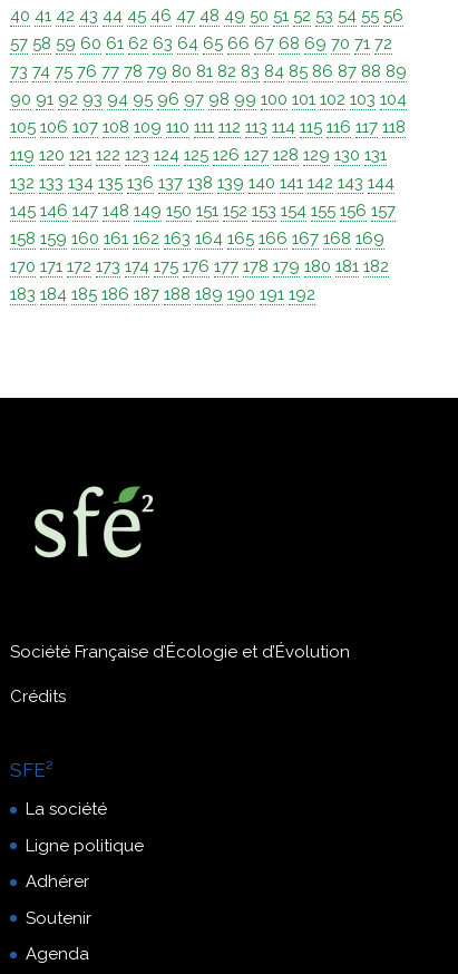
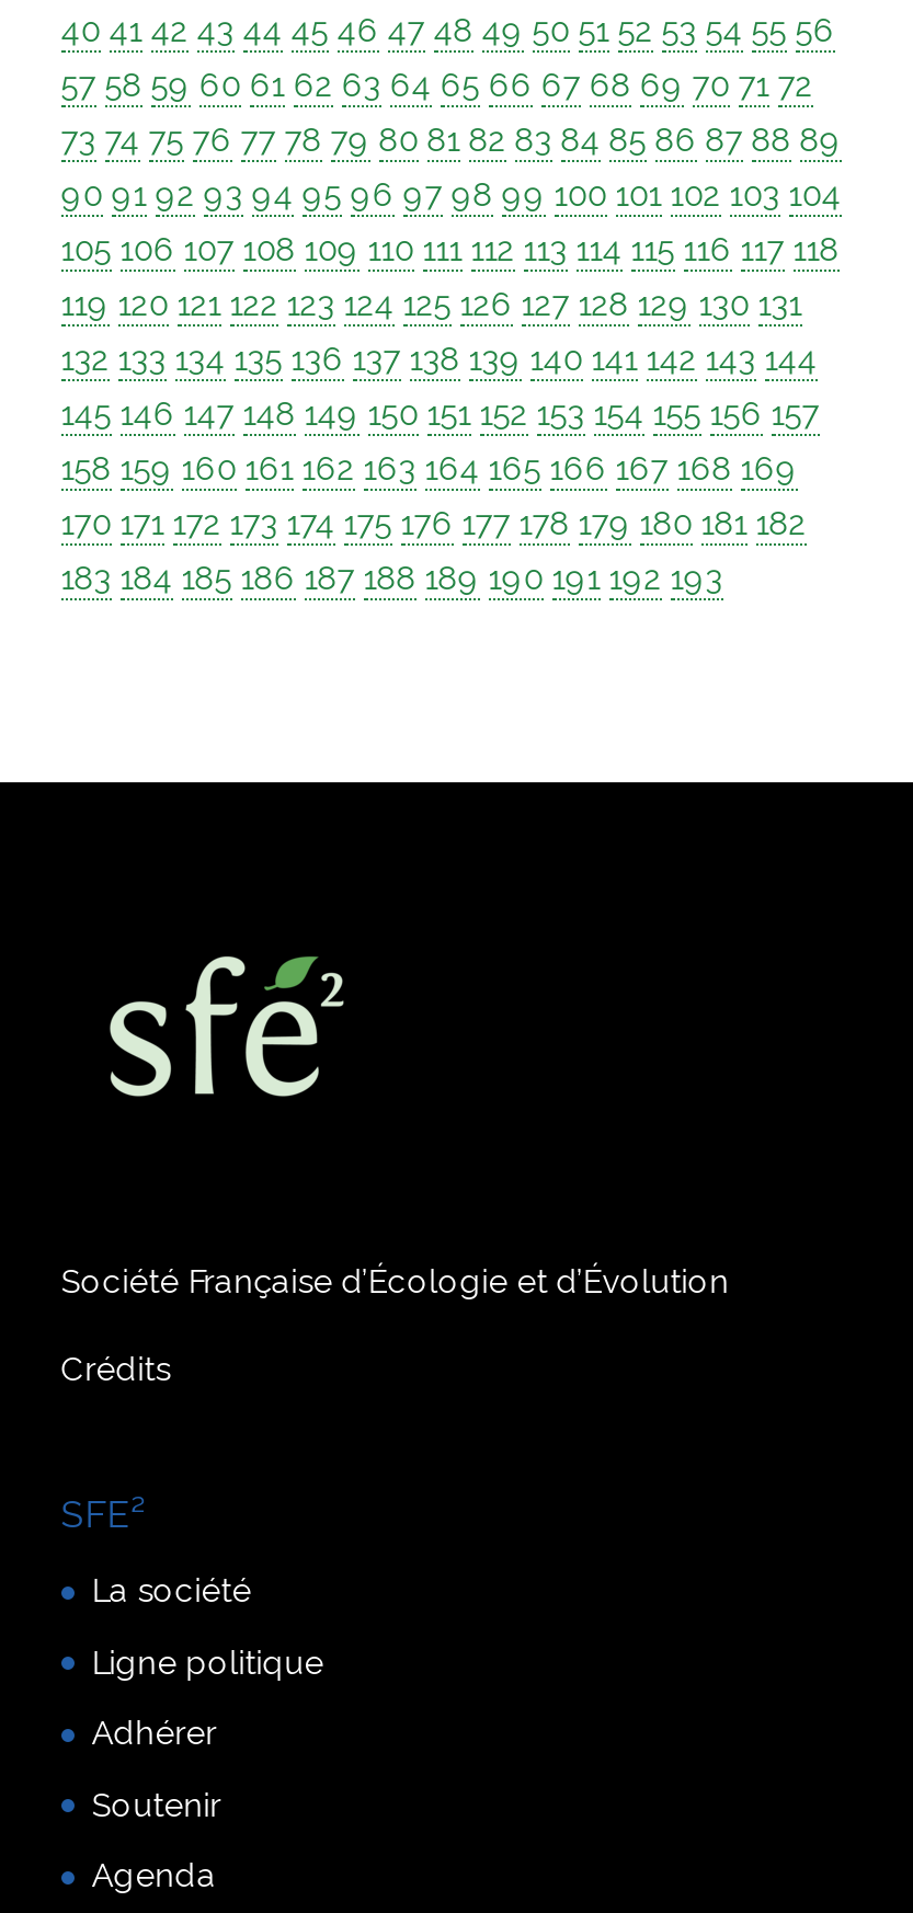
- 183 184 185 186 187 188 189 190 191 192
+ 183 184 185 186 187 188 189 190 191 192 193
